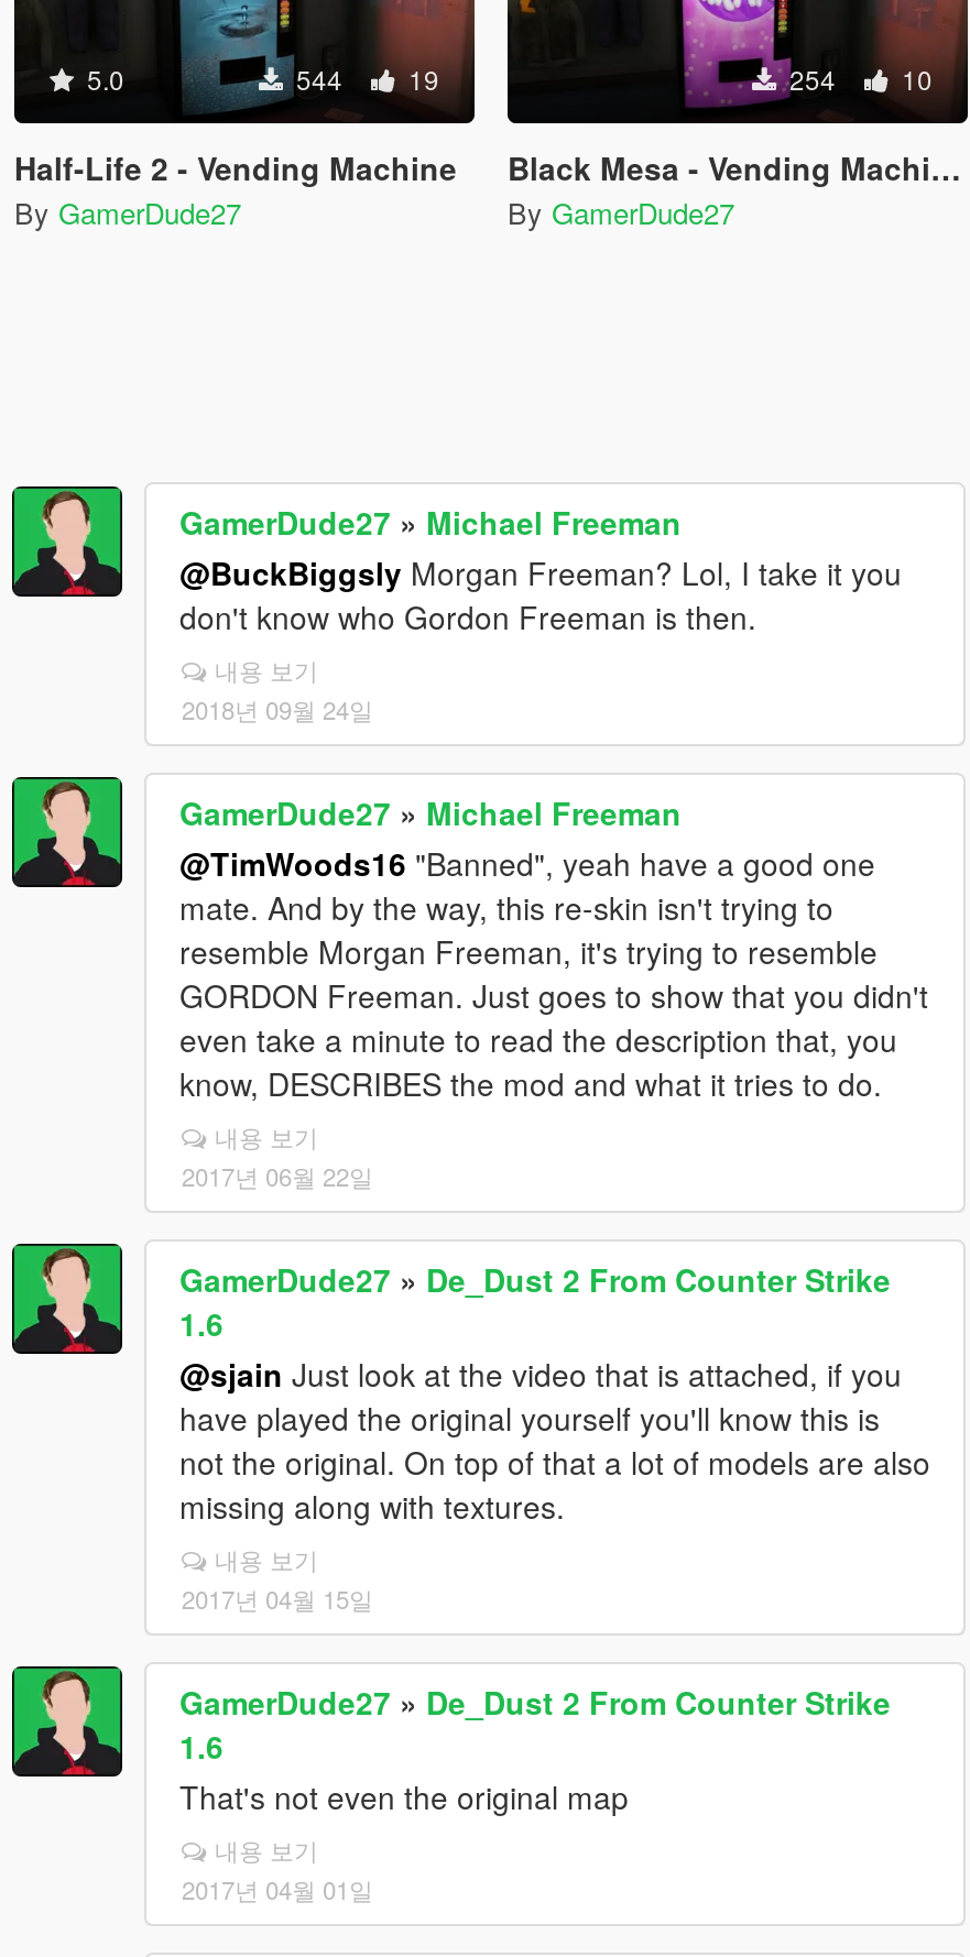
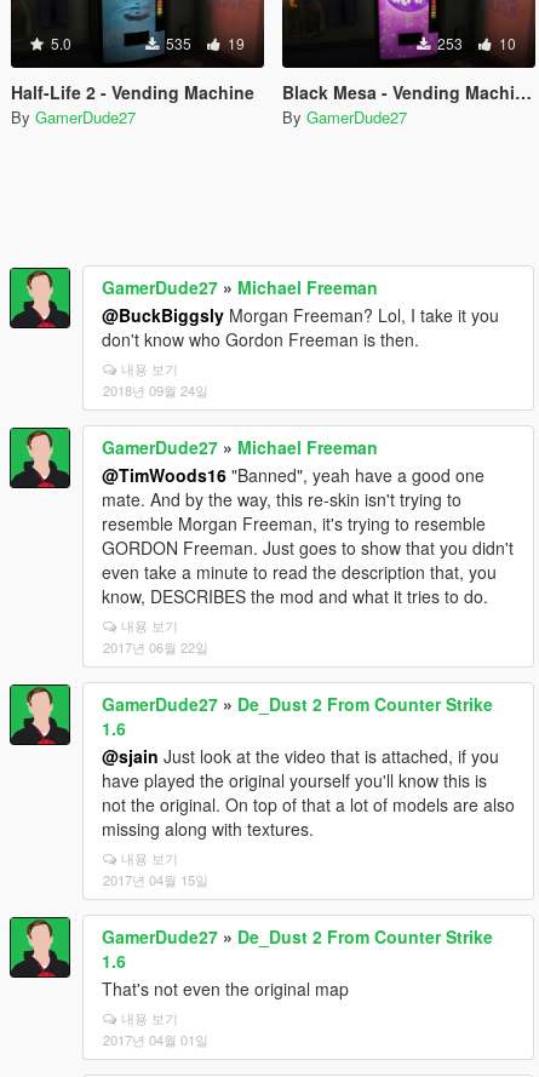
- 544 19
+ 535 19

- 254 10
+ 253 10
